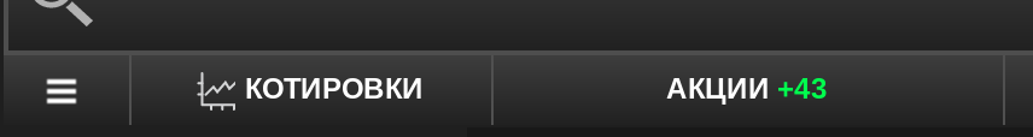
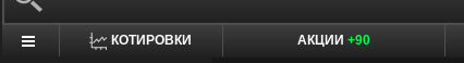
- АКЦИИ +43
+ АКЦИИ +90
